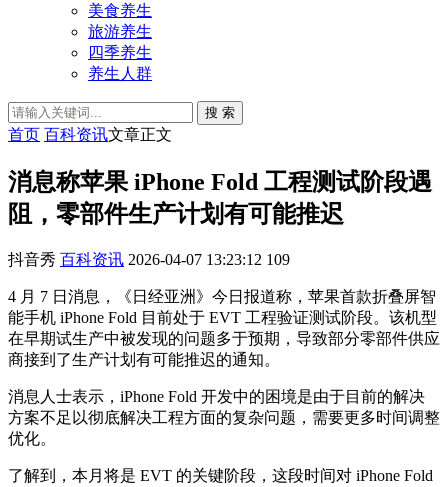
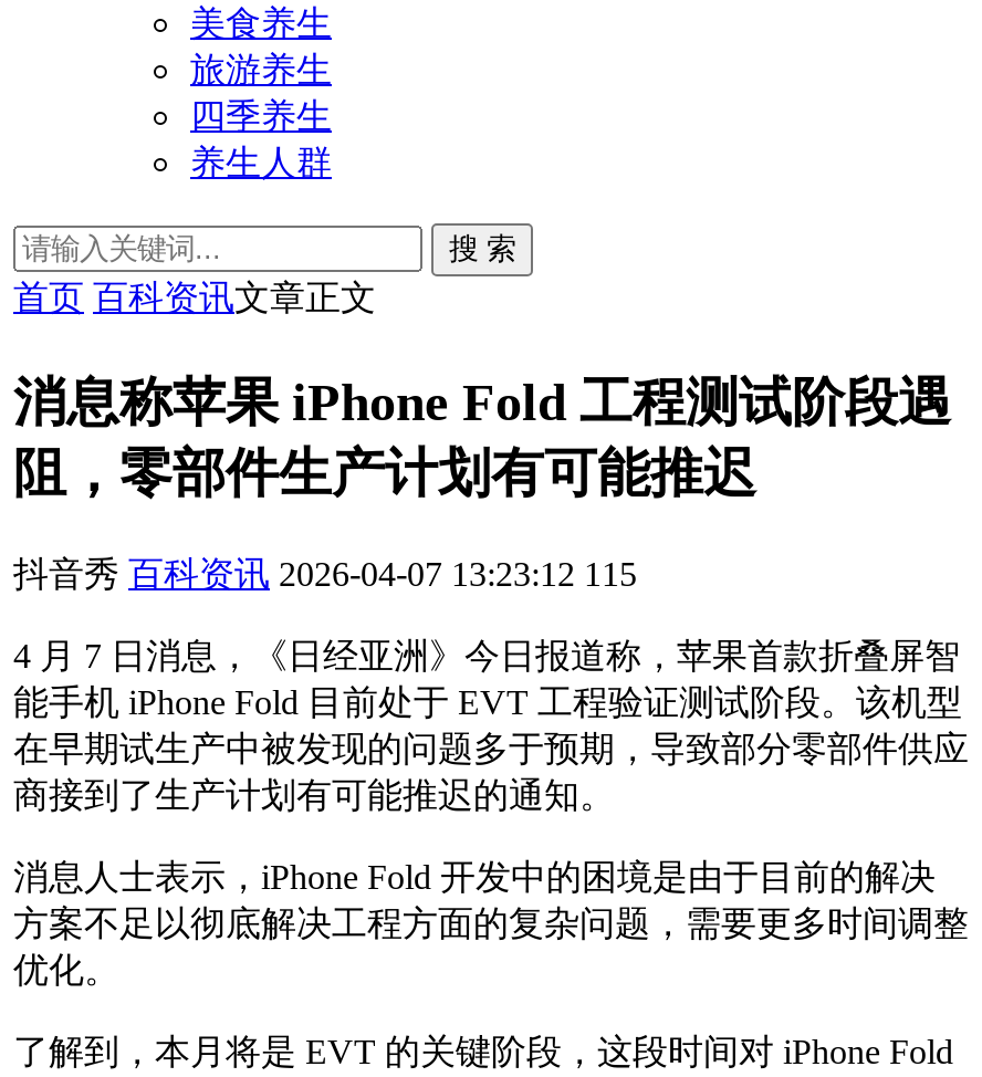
- 抖音秀 百科资讯 2026-04-07 13:23:12 109
+ 抖音秀 百科资讯 2026-04-07 13:23:12 115
